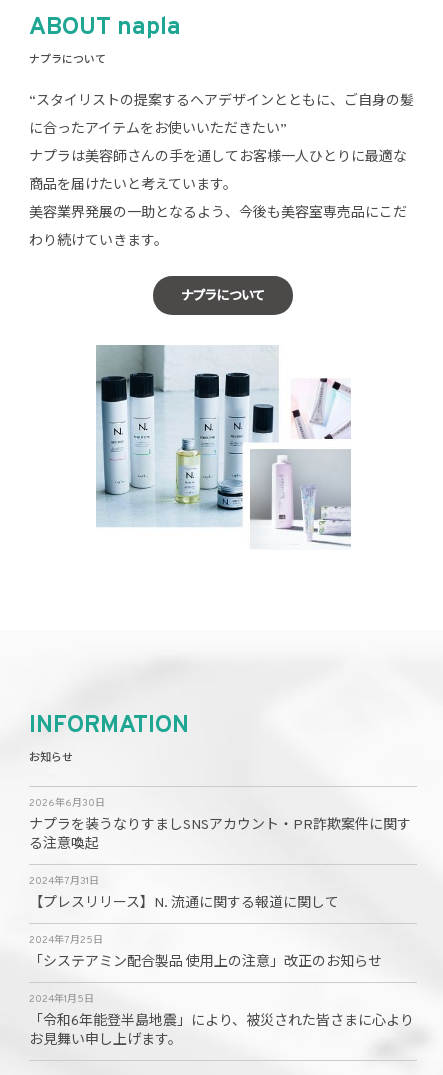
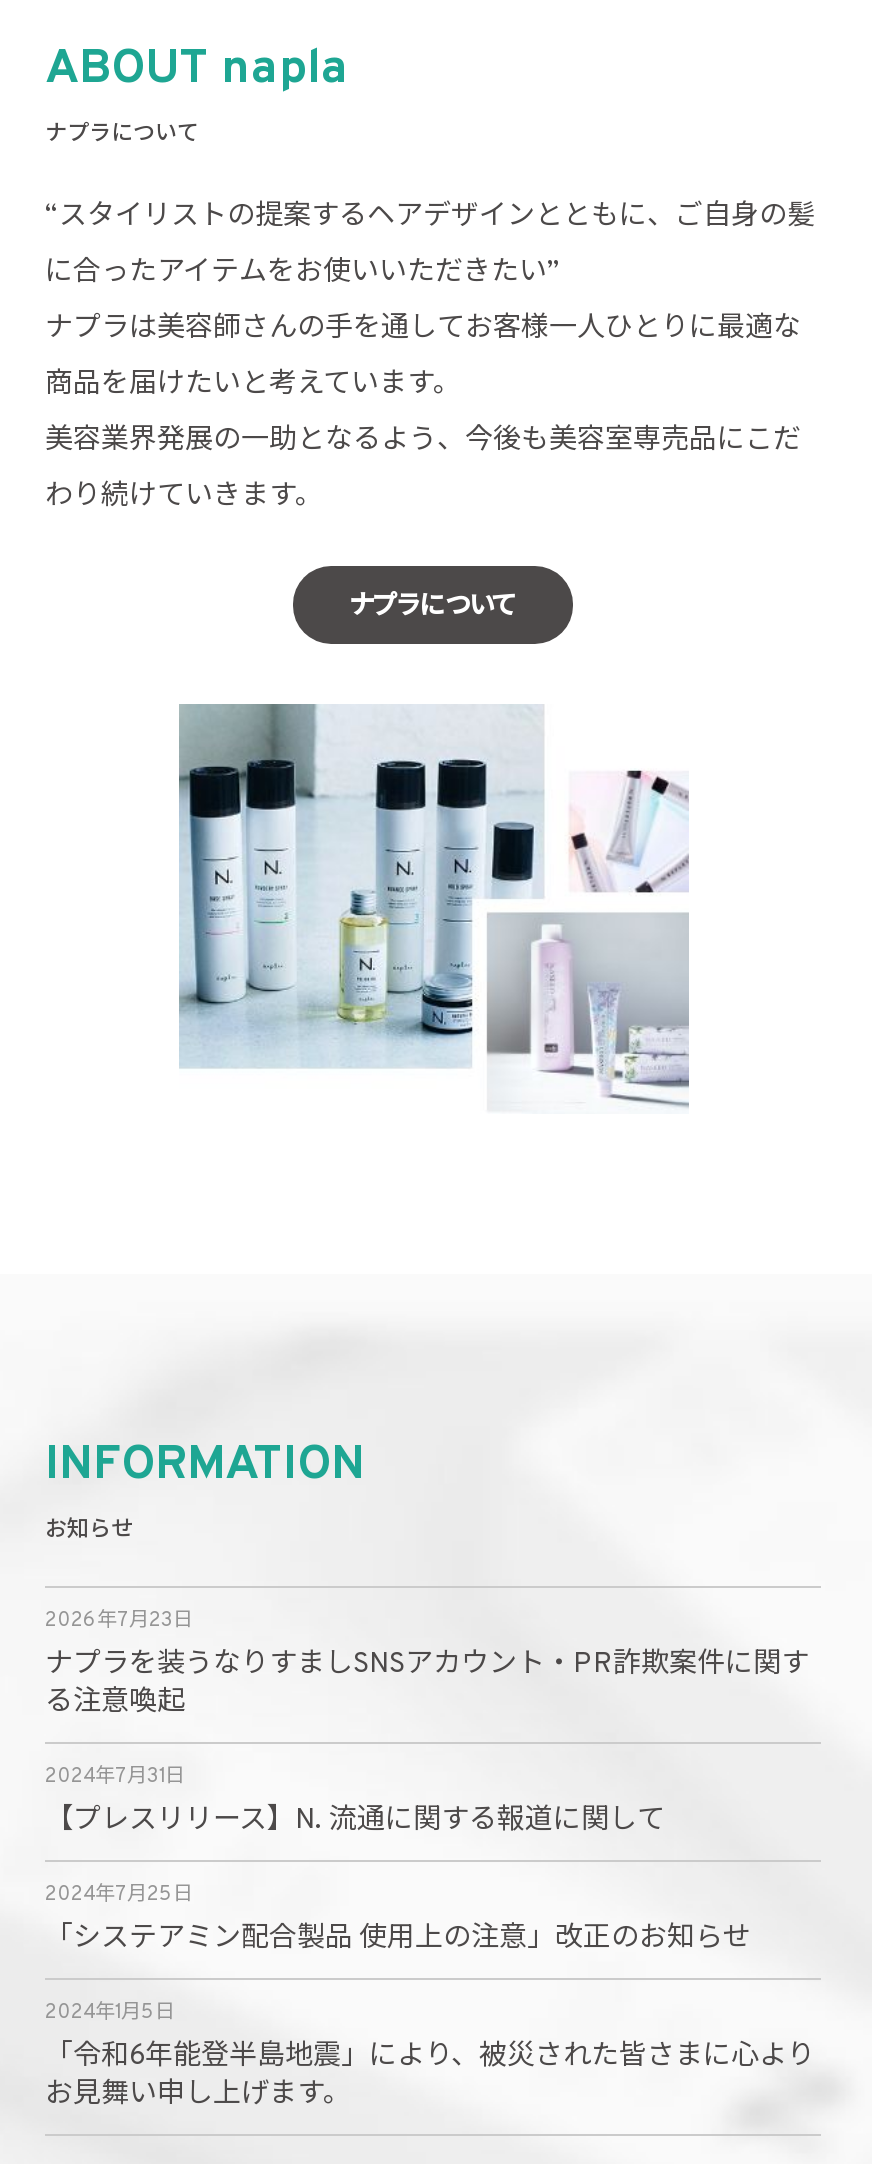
- 2026年6月30日
+ 2026年7月23日
